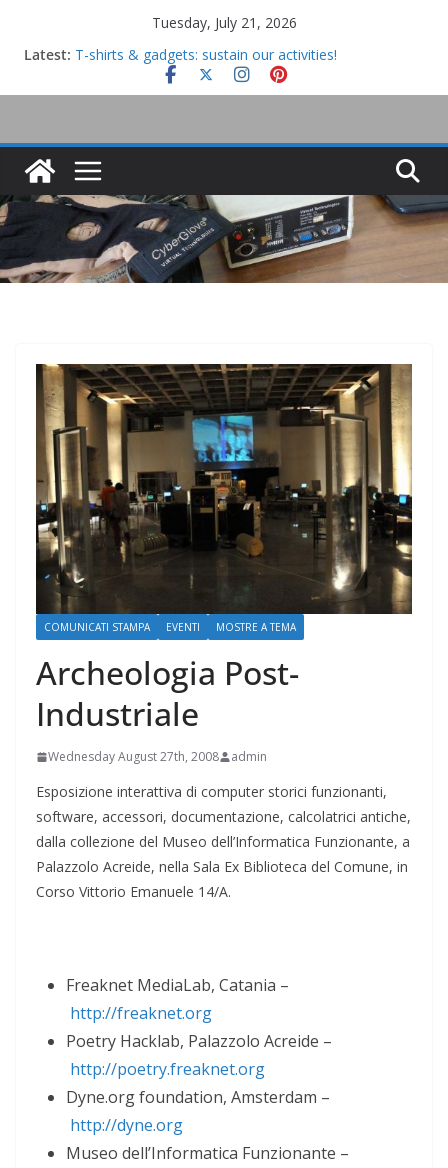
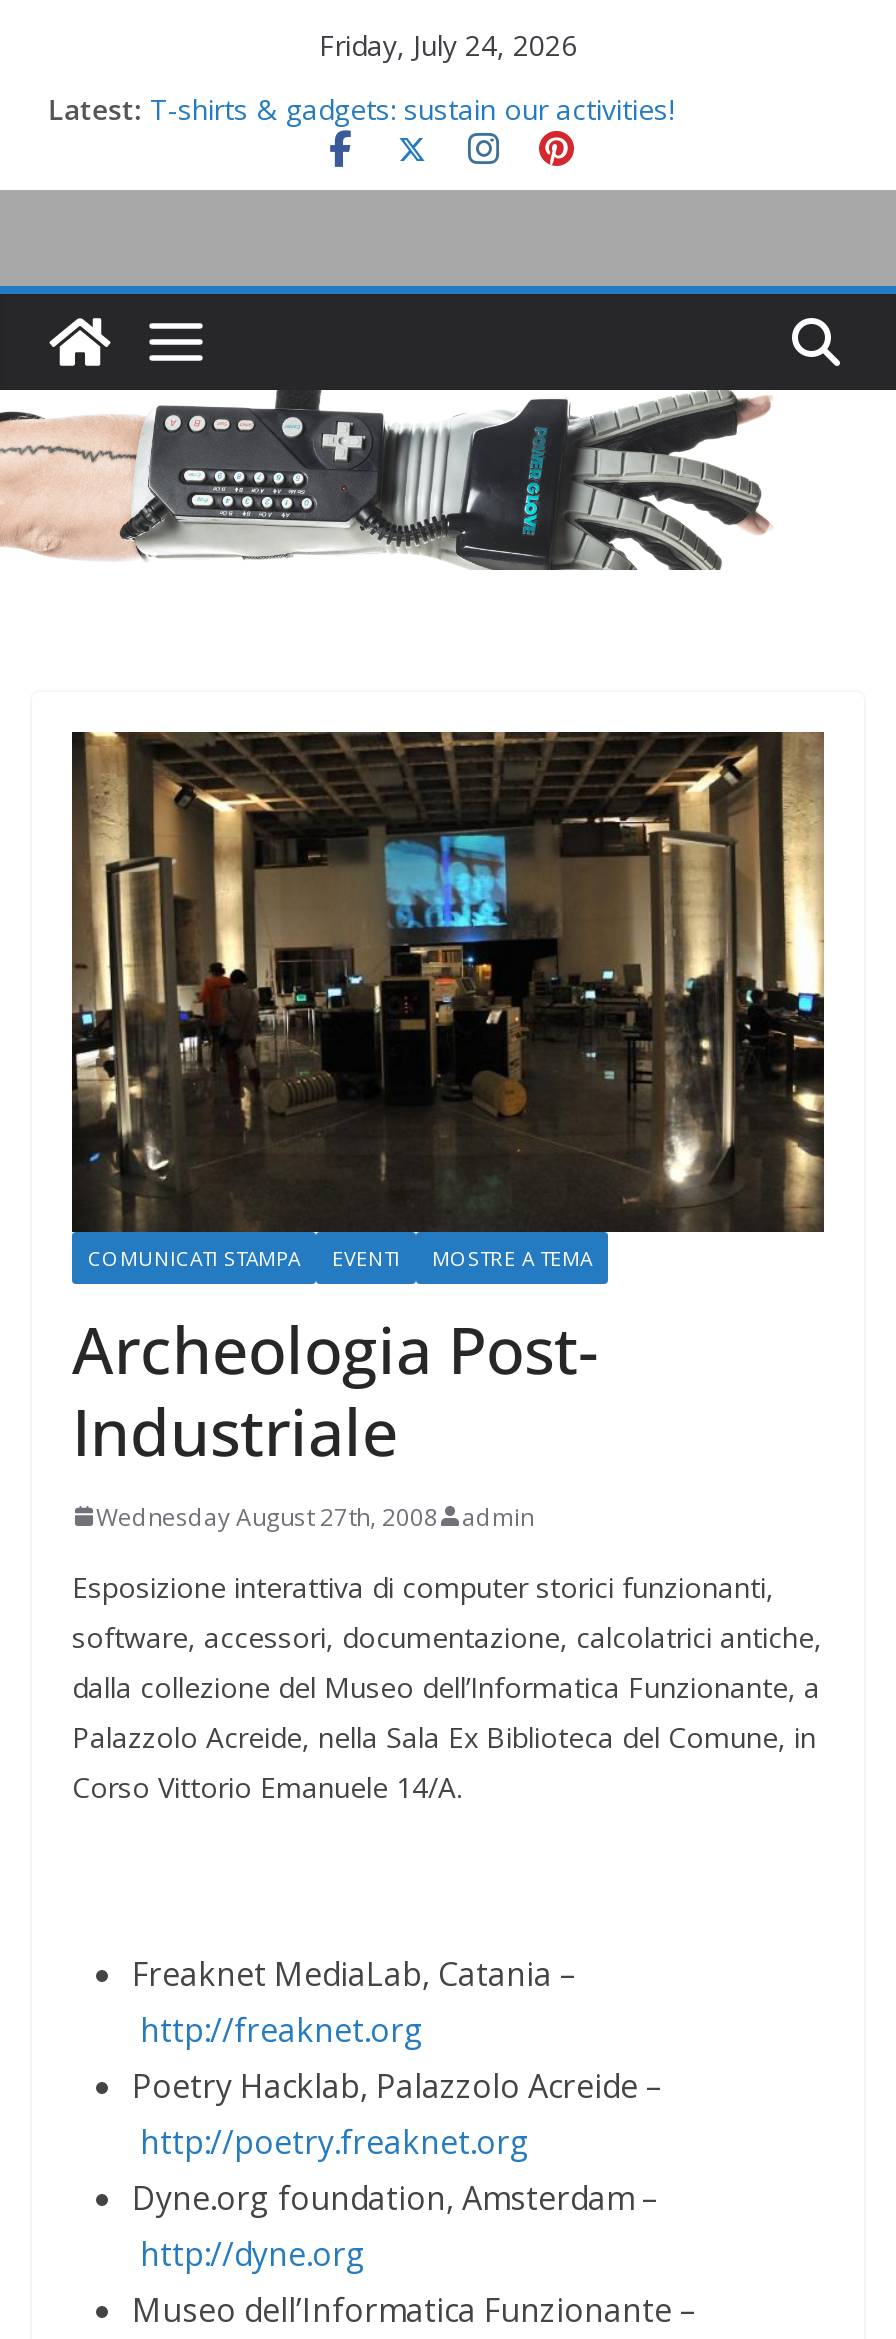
- Tuesday, July 21, 2026
+ Friday, July 24, 2026

- [image]
+ [image]
